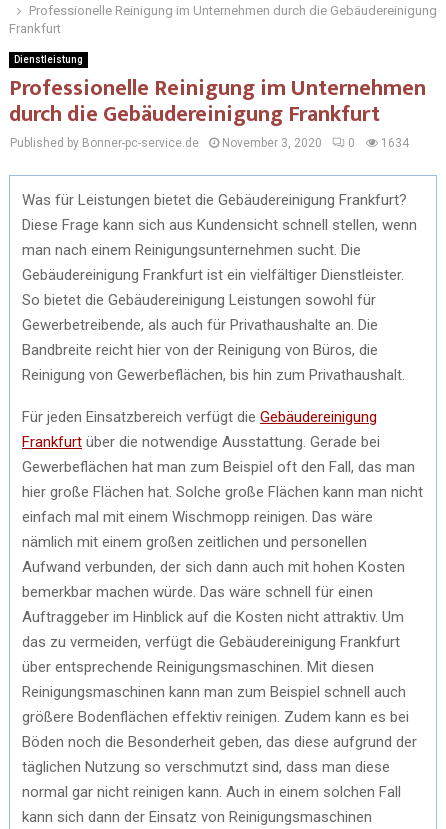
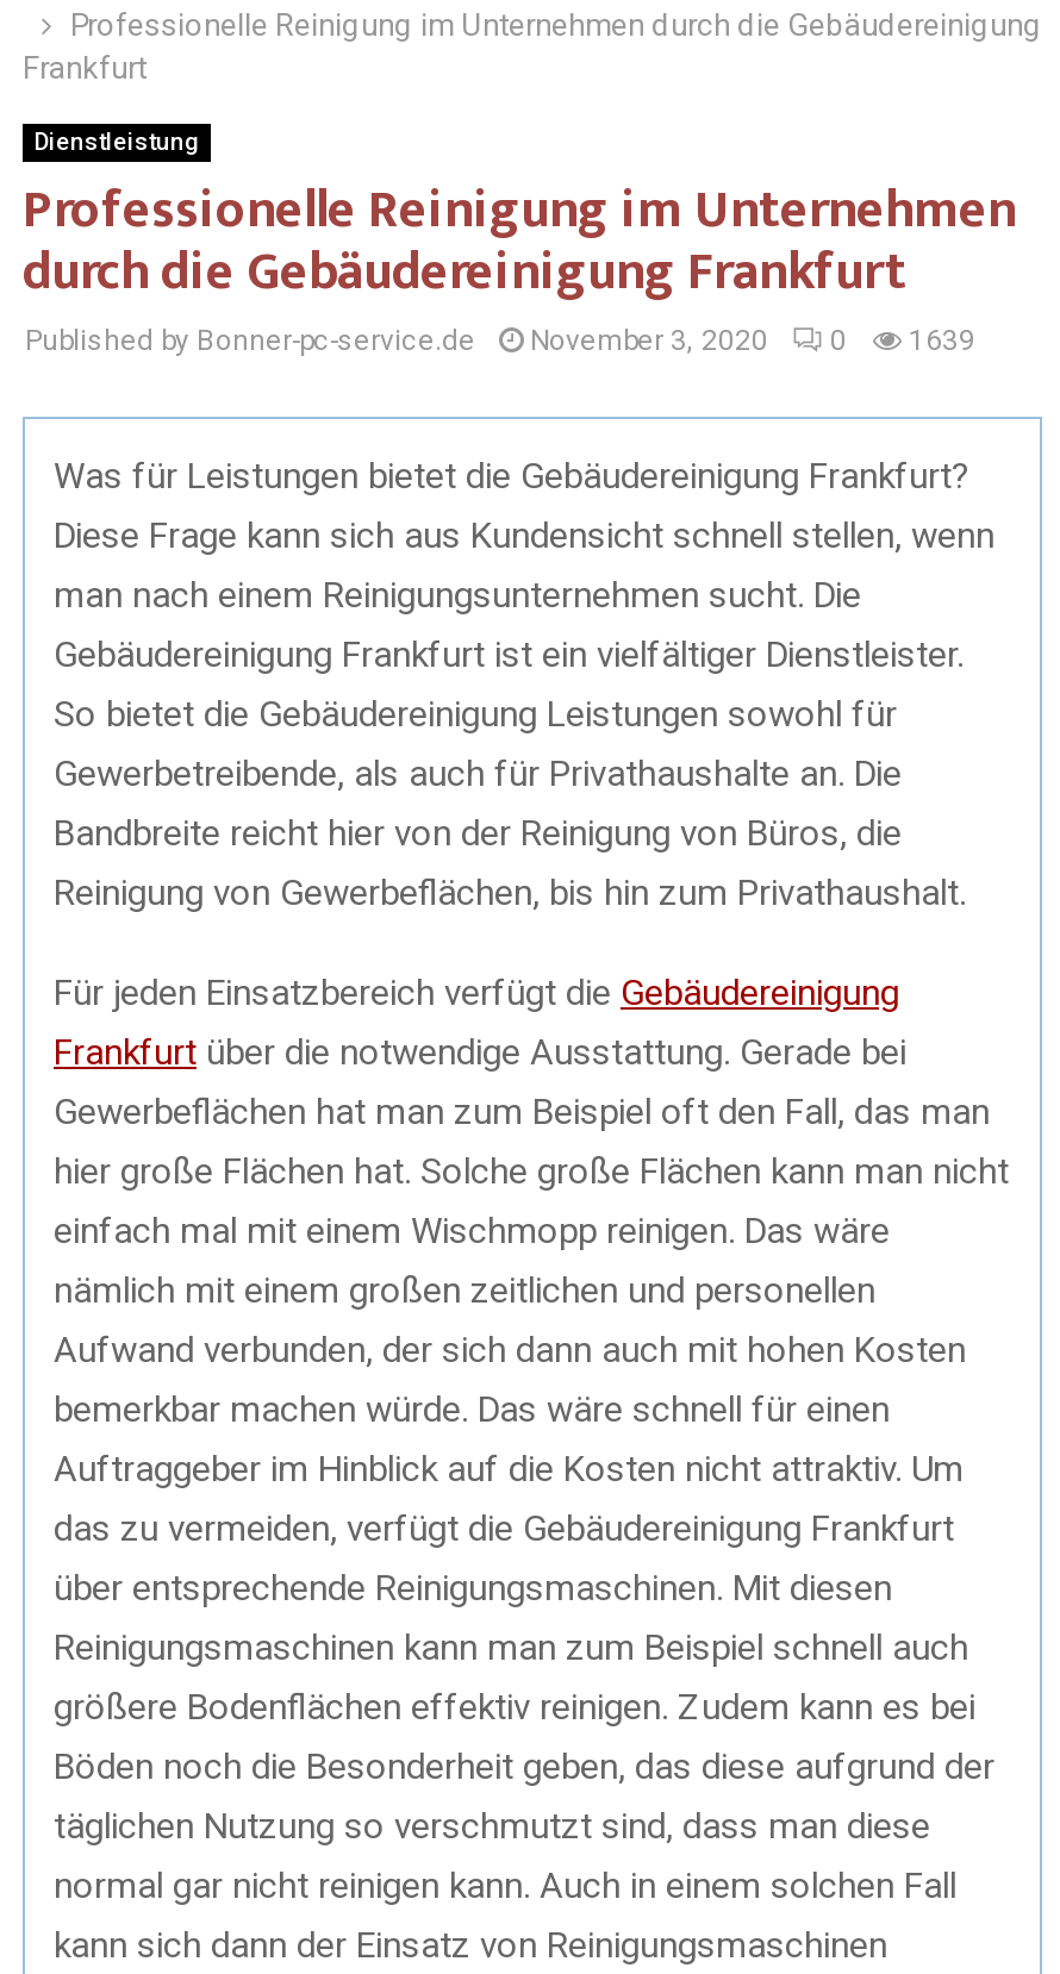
- Published by Bonner-pc-service.de November 3, 2020 0 1634
+ Published by Bonner-pc-service.de November 3, 2020 0 1639
